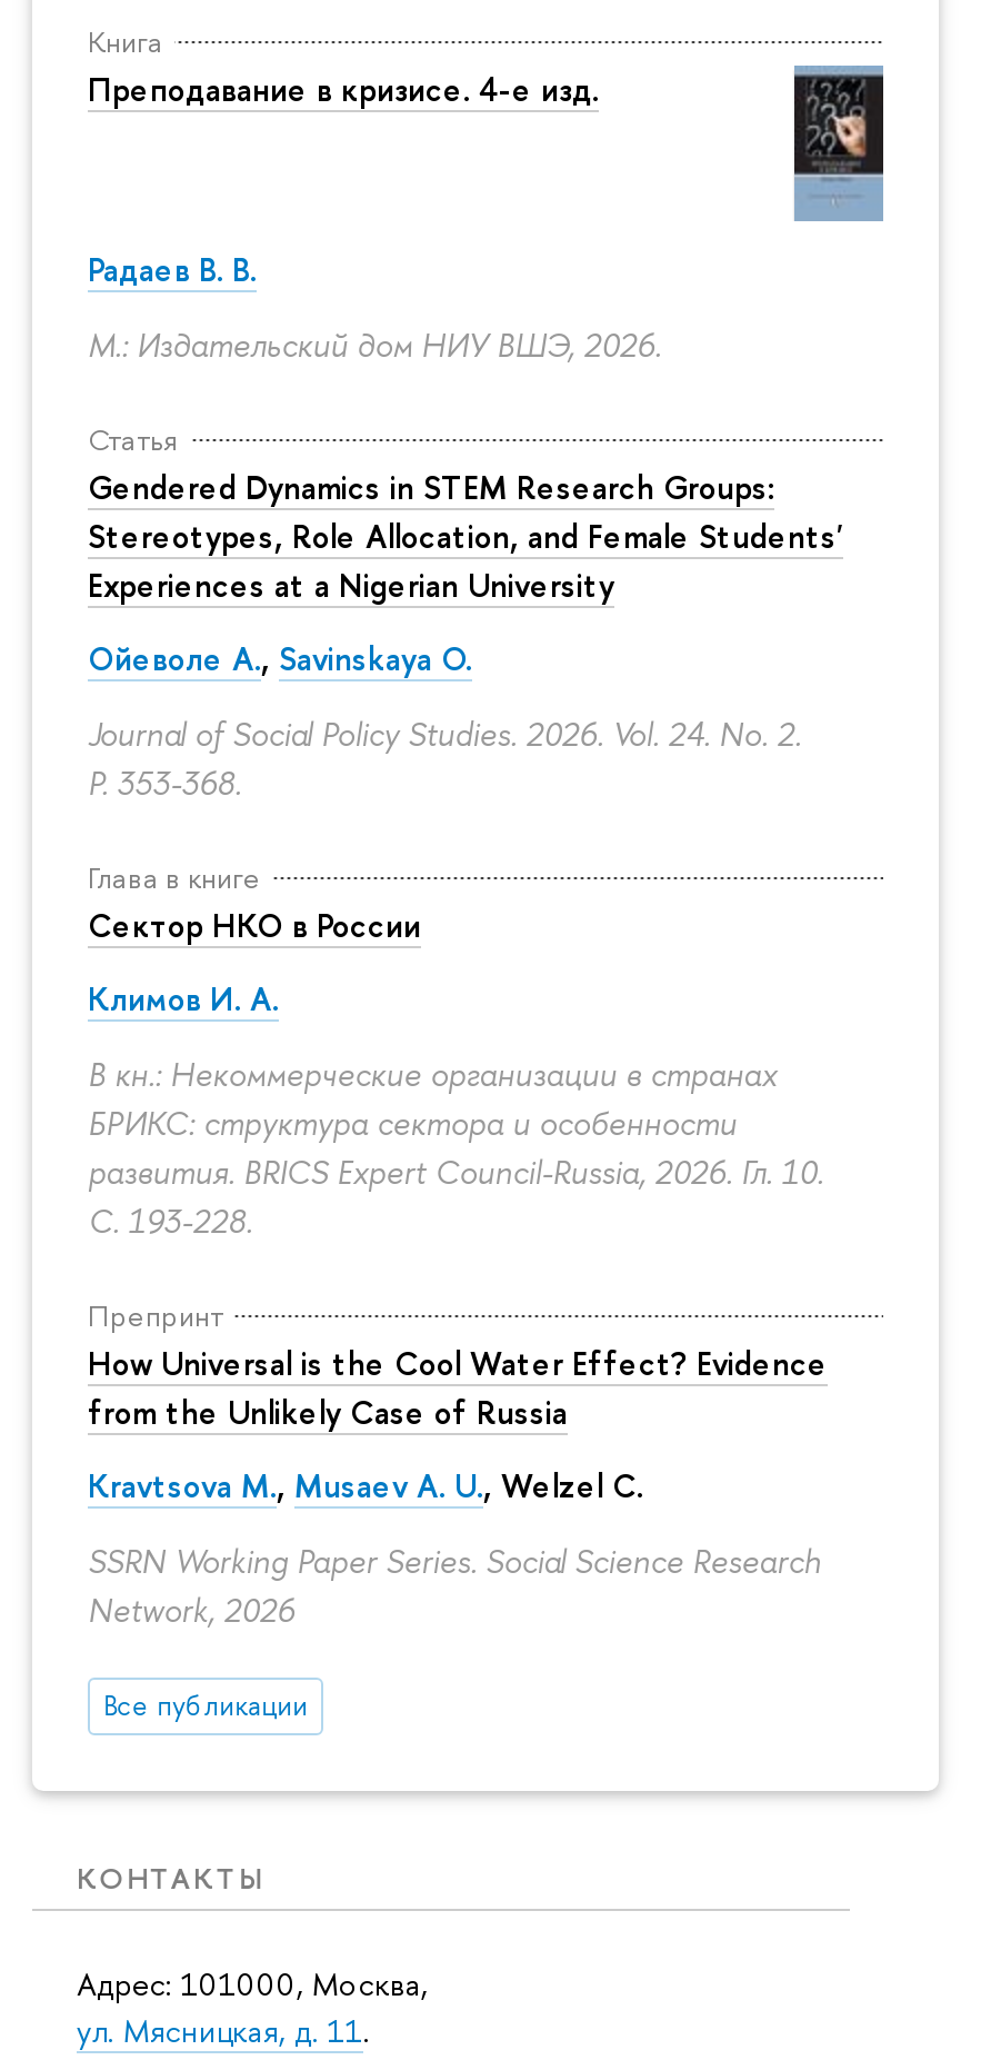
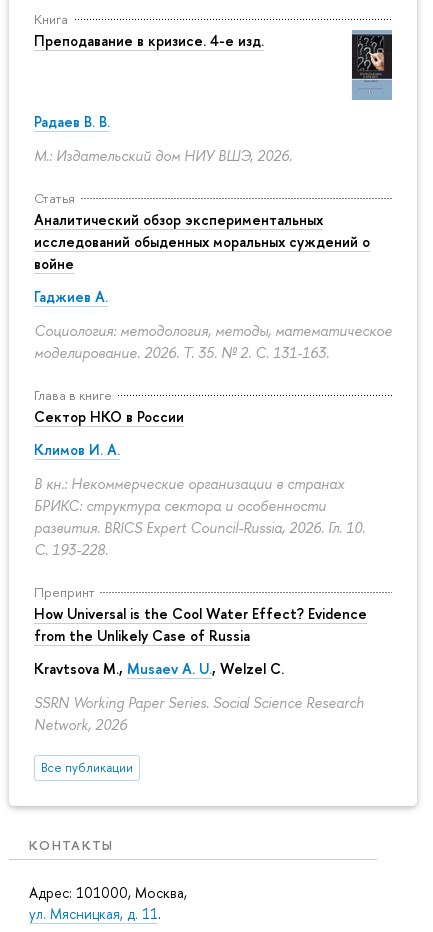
- Gendered Dynamics in STEM Research Groups:
- Stereotypes, Role Allocation, and Female Students'
- Experiences at a Nigerian University
+ Аналитический обзор экспериментальных
+ исследований обыденных моральных суждений о
+ войне

- Ойеволе А., Savinskaya O.
+ Гаджиев А.

- Journal of Social Policy Studies. 2026. Vol. 24. No. 2.
- P. 353-368.
+ Социология: методология, методы, математическое
+ моделирование. 2026. Т. 35. № 2. С. 131-163.
